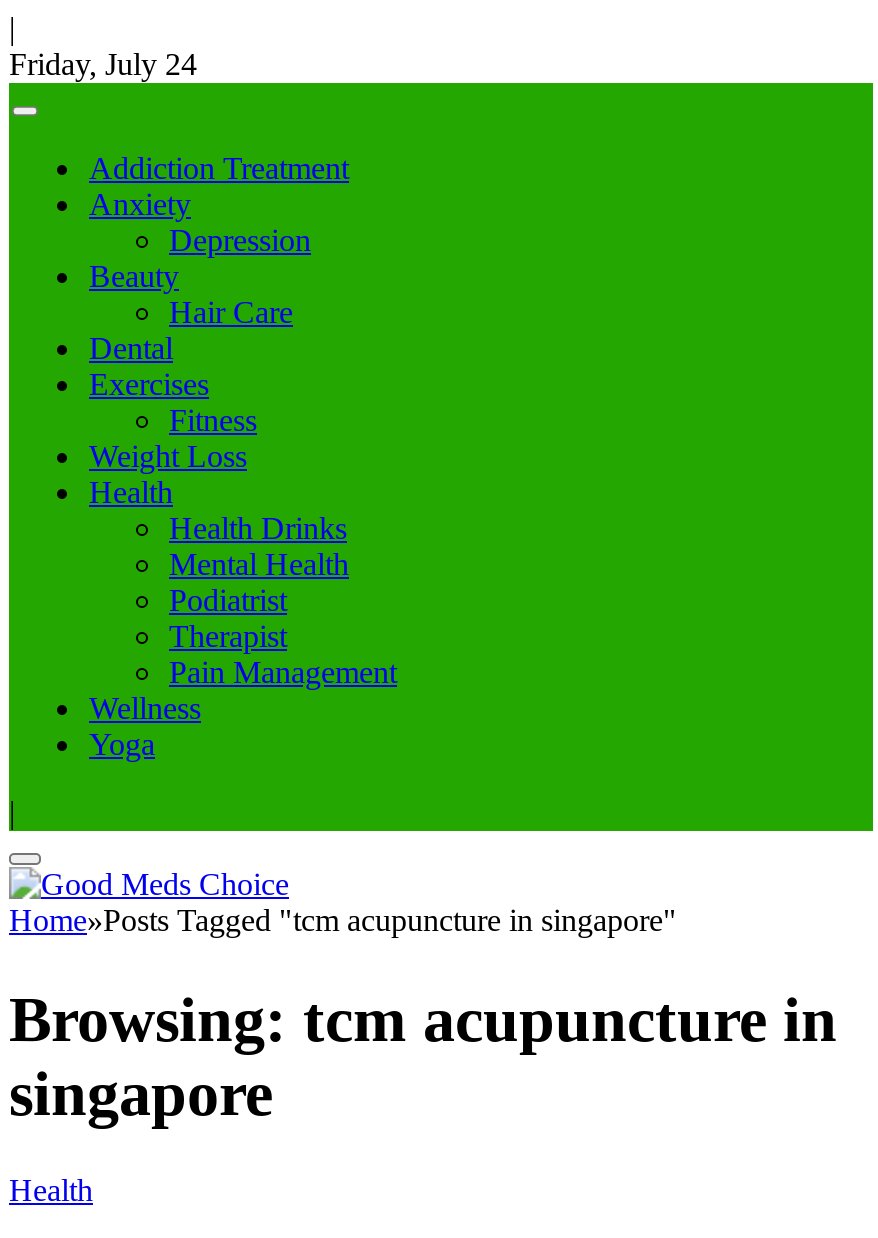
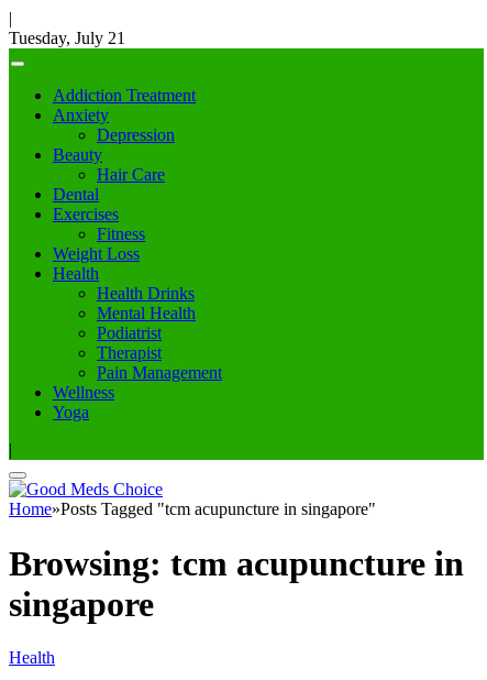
- Friday, July 24
+ Tuesday, July 21
